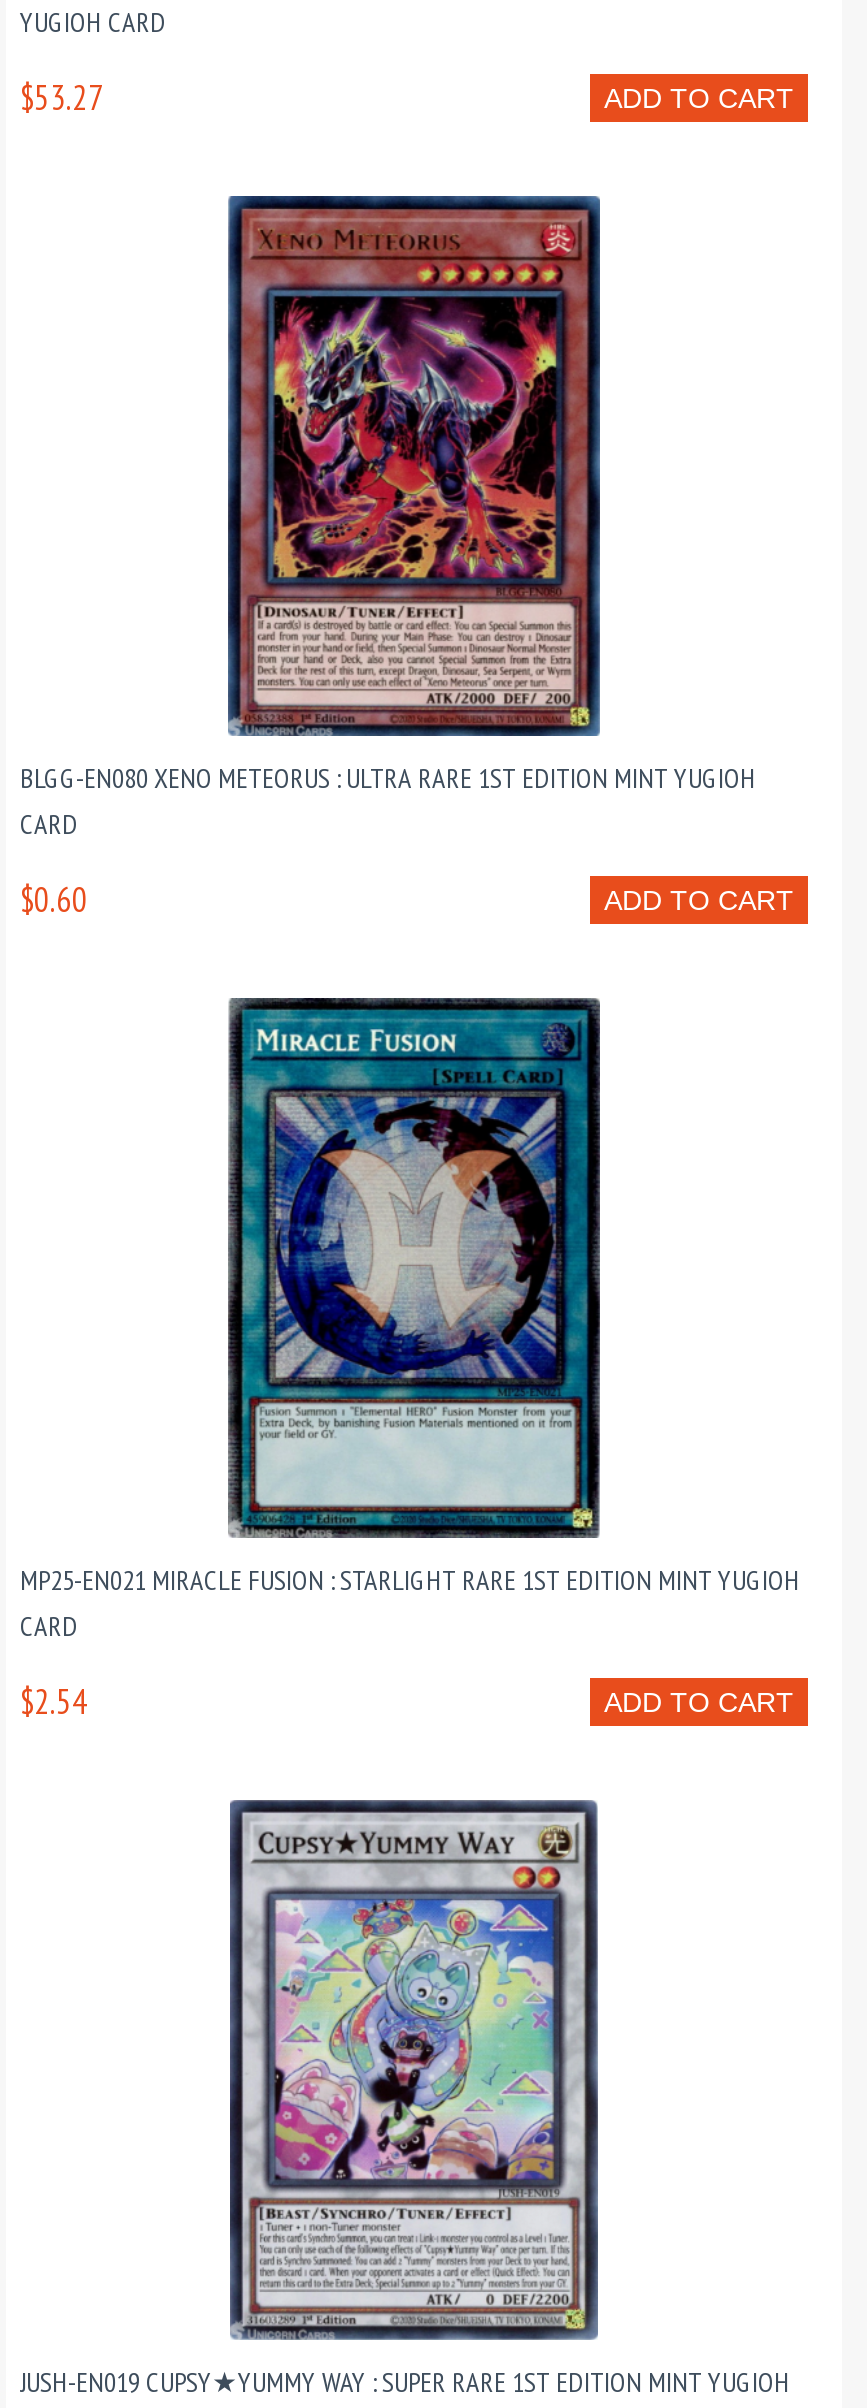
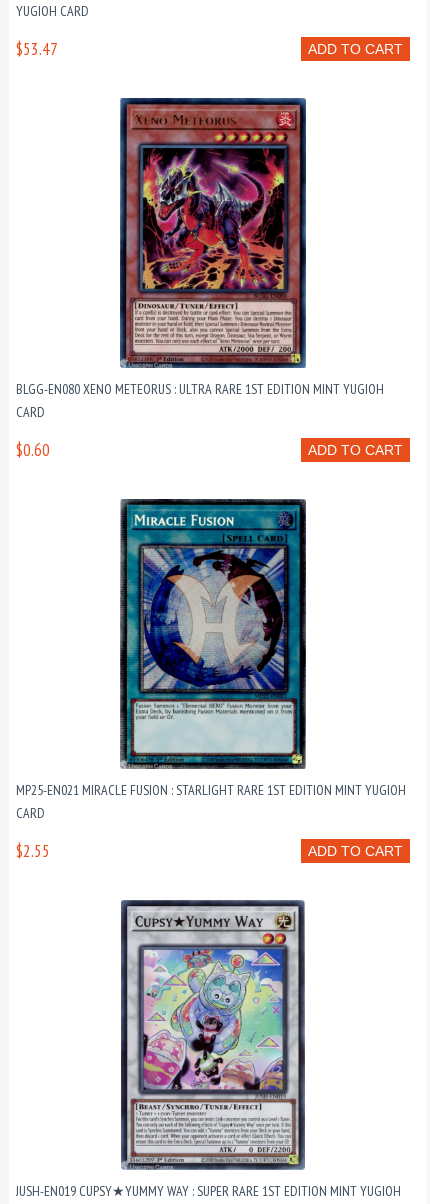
- $53.27
+ $53.47

- $2.54
+ $2.55
